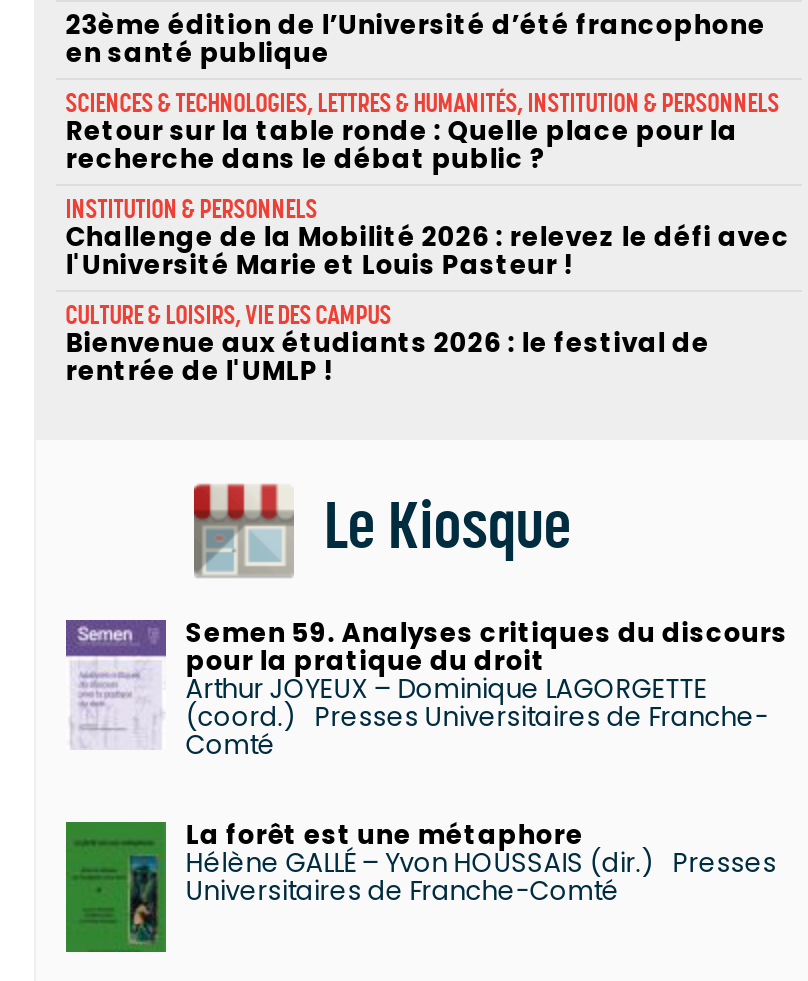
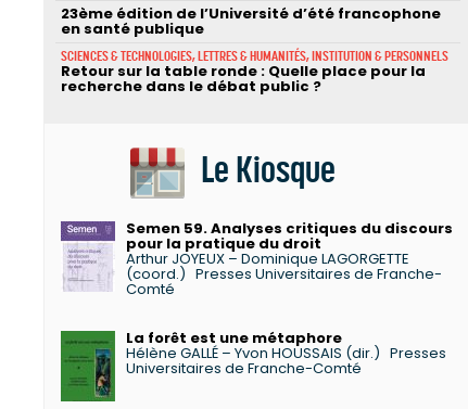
- INSTITUTION & PERSONNELS
- Challenge de la Mobilité 2026 : relevez le défi avec
- l'Université Marie et Louis Pasteur !
- CULTURE & LOISIRS, VIE DES CAMPUS
- Bienvenue aux étudiants 2026 : le festival de
- rentrée de l'UMLP !
